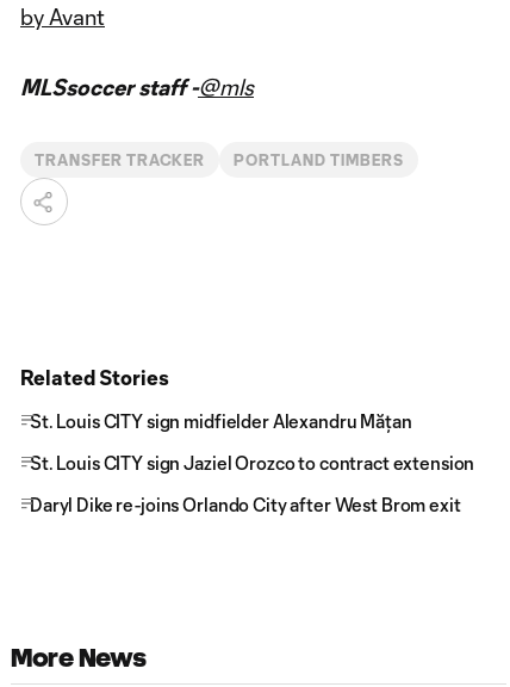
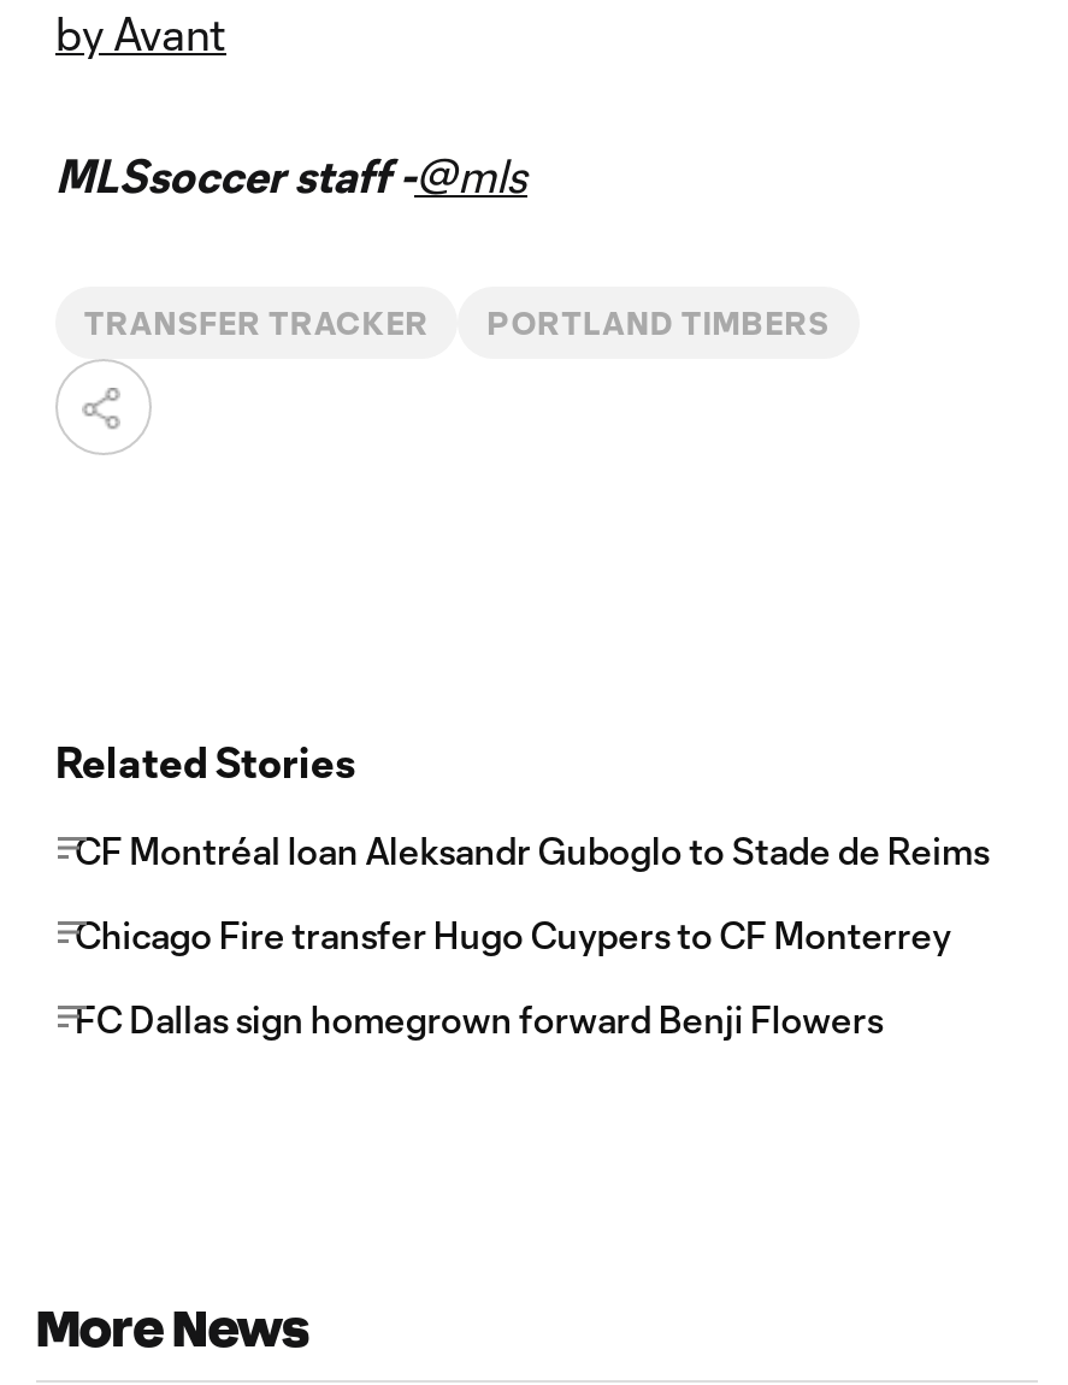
- St. Louis CITY sign midfielder Alexandru Mățan
+ CF Montréal loan Aleksandr Guboglo to Stade de Reims

- St. Louis CITY sign Jaziel Orozco to contract extension
+ Chicago Fire transfer Hugo Cuypers to CF Monterrey

- Daryl Dike re-joins Orlando City after West Brom exit
+ FC Dallas sign homegrown forward Benji Flowers
